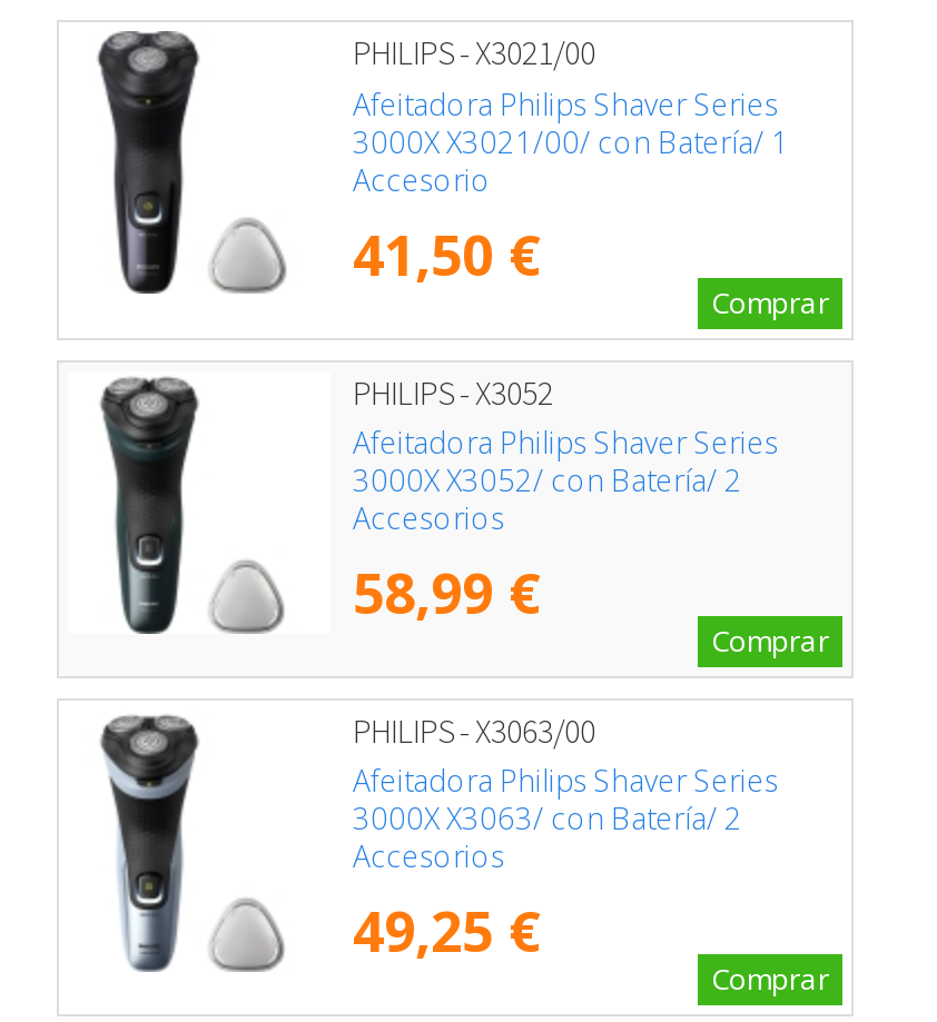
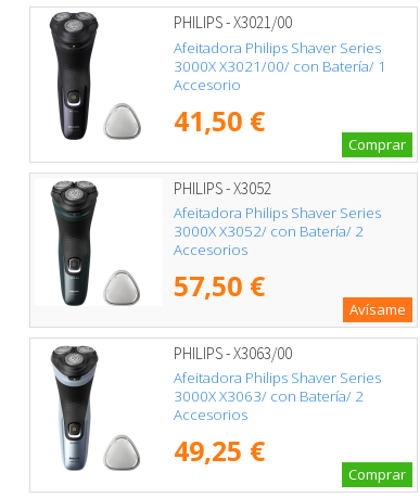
- 58,99 €
- Comprar
+ 57,50 €
+ Avísame
